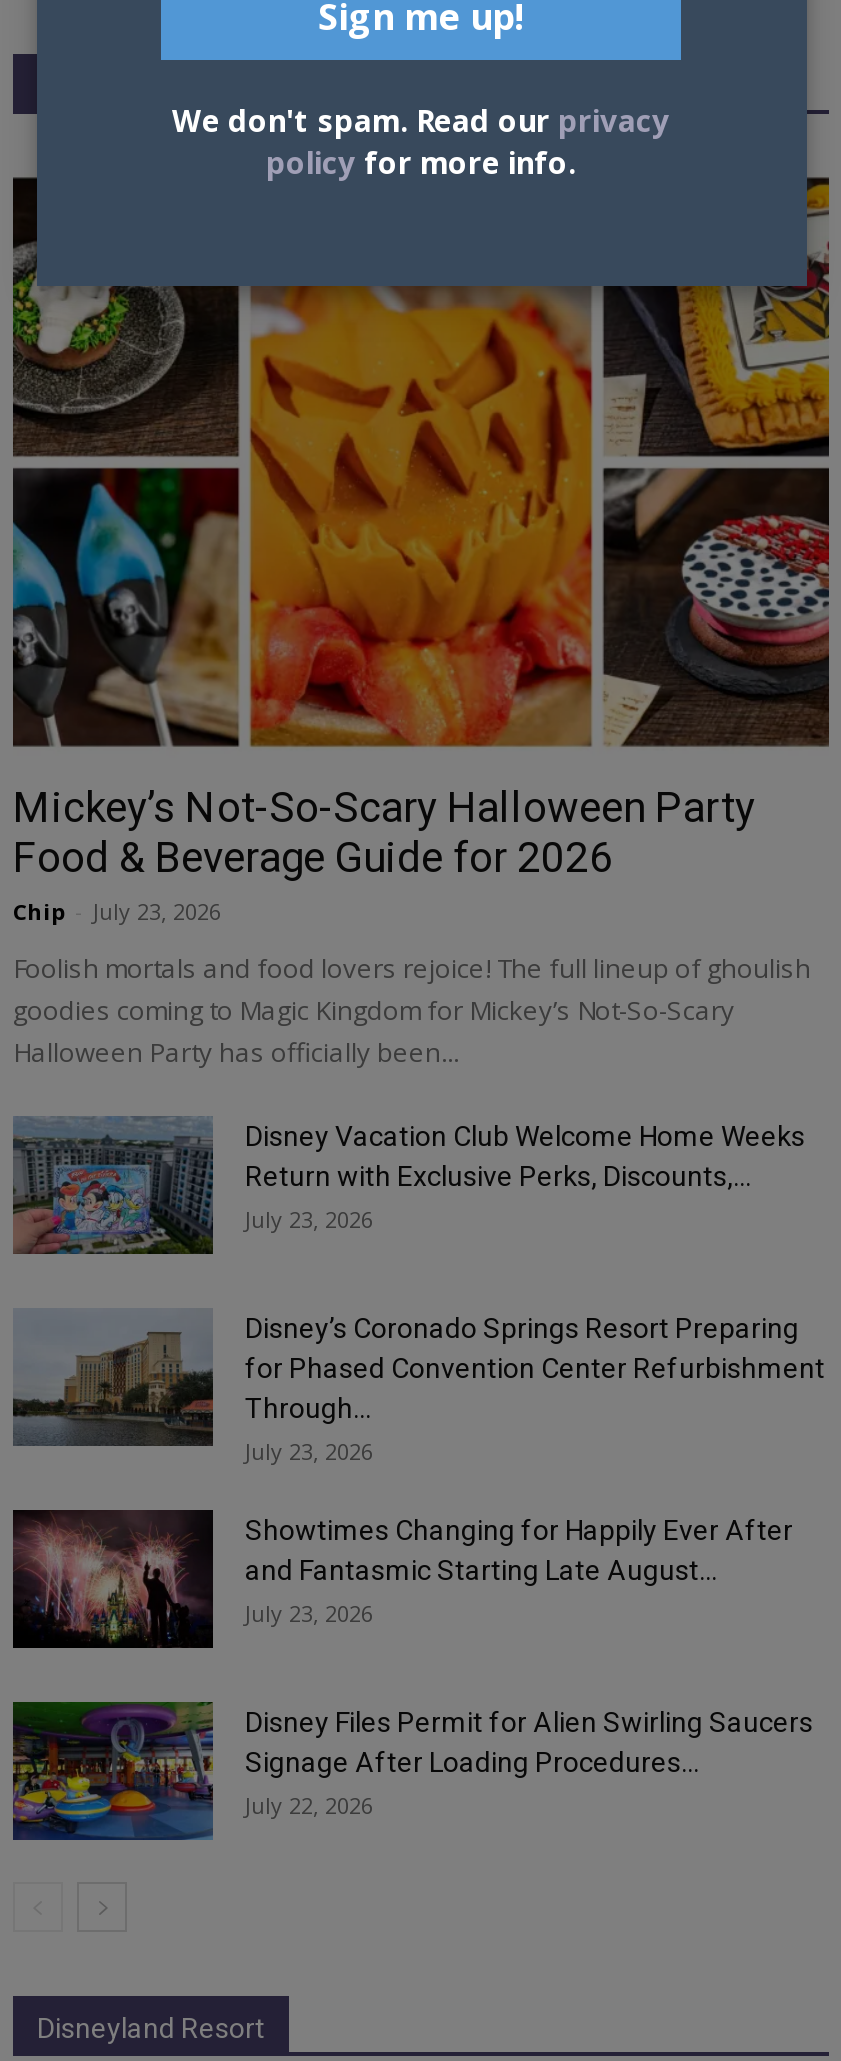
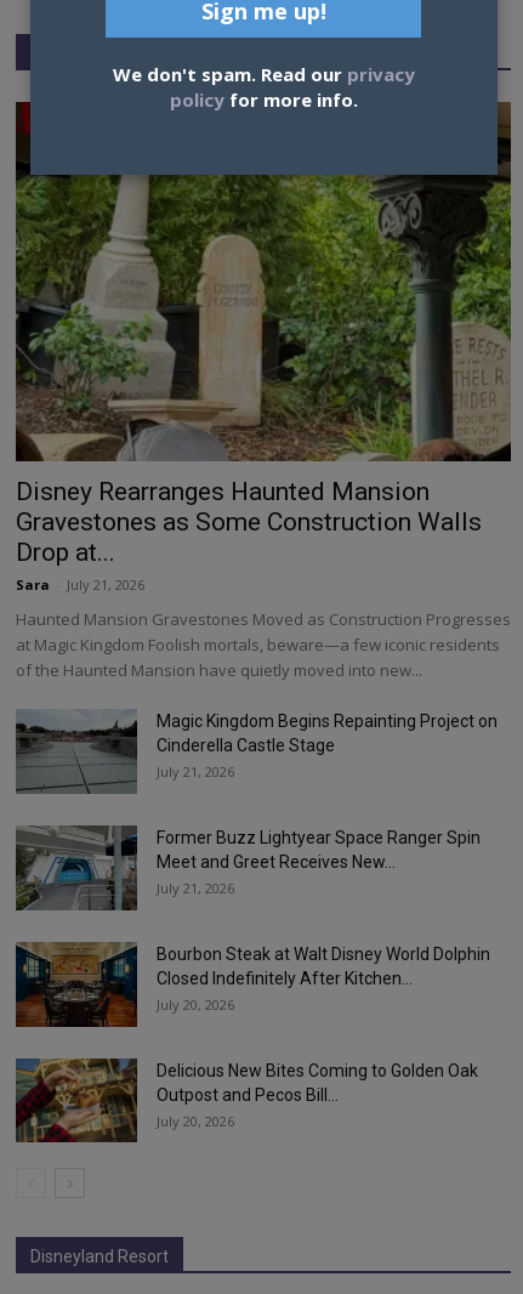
- [image]
- Mickey’s Not-So-Scary Halloween Party
- Food & Beverage Guide for 2026
- Chip - July 23, 2026
+ [image]
+ Disney Rearranges Haunted Mansion
+ Gravestones as Some Construction Walls
+ Drop at...
+ Sara - July 21, 2026

- Foolish mortals and food lovers rejoice! The full lineup of ghoulish
- goodies coming to Magic Kingdom for Mickey’s Not-So-Scary
- Halloween Party has officially been...
+ Haunted Mansion Gravestones Moved as Construction Progresses
+ at Magic Kingdom Foolish mortals, beware—a few iconic residents
+ of the Haunted Mansion have quietly moved into new...

- [image]
- Disney Vacation Club Welcome Home Weeks
- Return with Exclusive Perks, Discounts,...
- July 23, 2026
+ [image]
+ Magic Kingdom Begins Repainting Project on
+ Cinderella Castle Stage
+ July 21, 2026

- [image]
- Disney’s Coronado Springs Resort Preparing
- for Phased Convention Center Refurbishment
- Through...
- July 23, 2026
+ [image]
+ Former Buzz Lightyear Space Ranger Spin
+ Meet and Greet Receives New...
+ July 21, 2026

- [image]
- Showtimes Changing for Happily Ever After
- and Fantasmic Starting Late August...
- July 23, 2026
+ [image]
+ Bourbon Steak at Walt Disney World Dolphin
+ Closed Indefinitely After Kitchen...
+ July 20, 2026

- [image]
- Disney Files Permit for Alien Swirling Saucers
- Signage After Loading Procedures...
- July 22, 2026
+ [image]
+ Delicious New Bites Coming to Golden Oak
+ Outpost and Pecos Bill...
+ July 20, 2026
